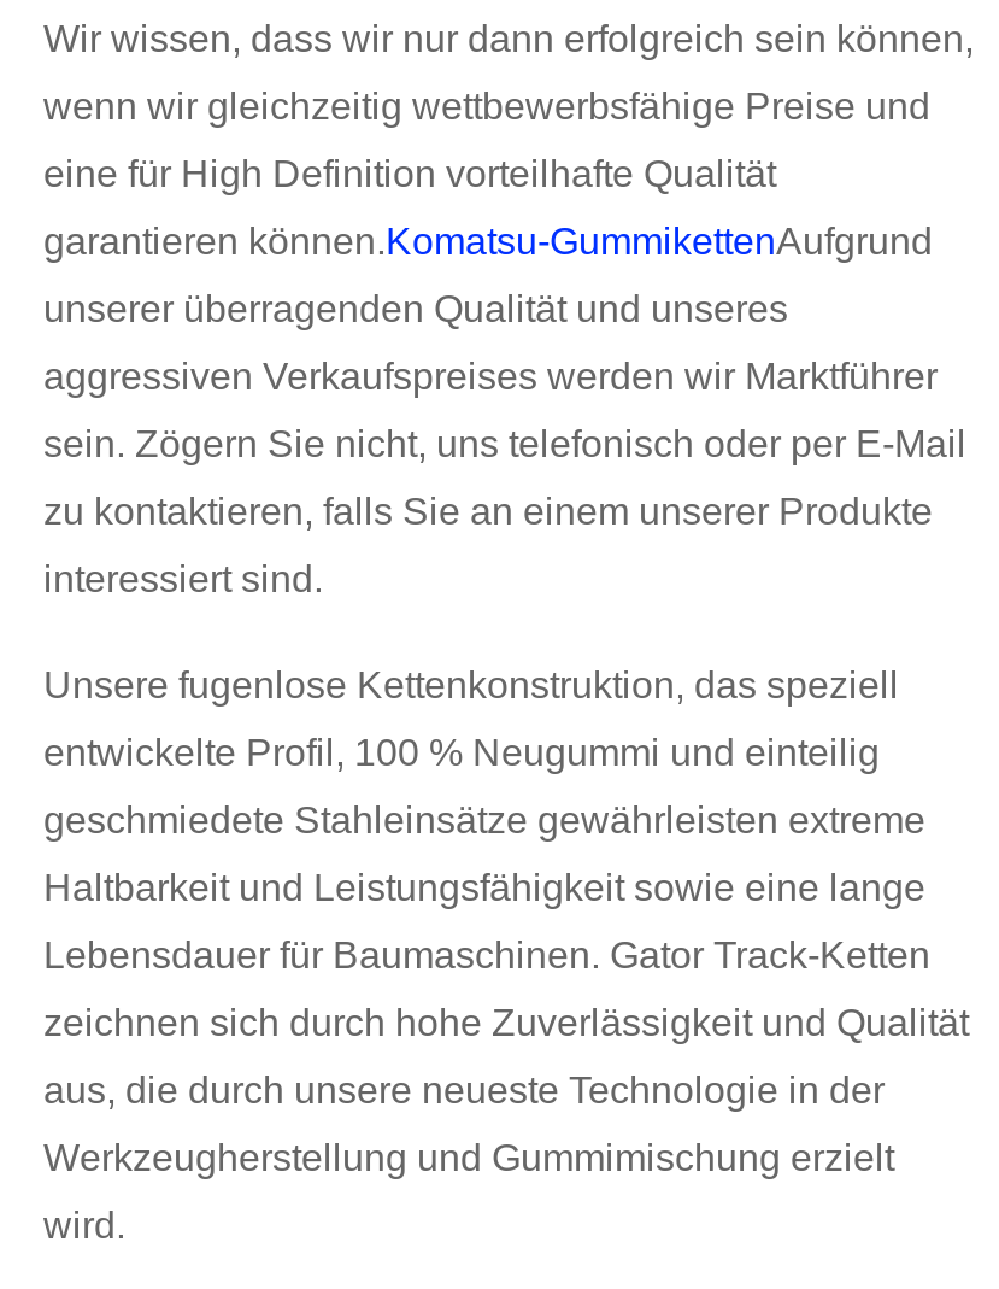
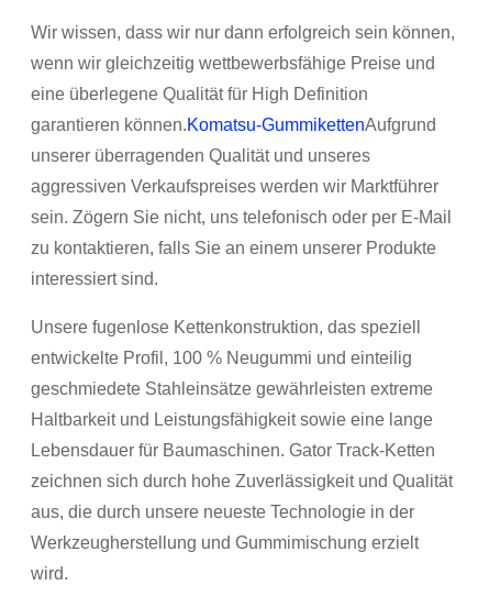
- eine für High Definition vorteilhafte Qualität
+ eine überlegene Qualität für High Definition
